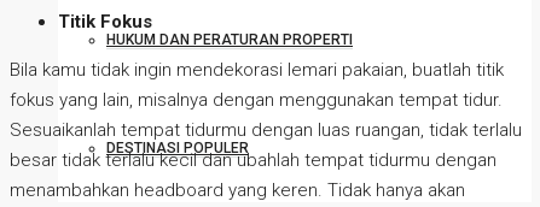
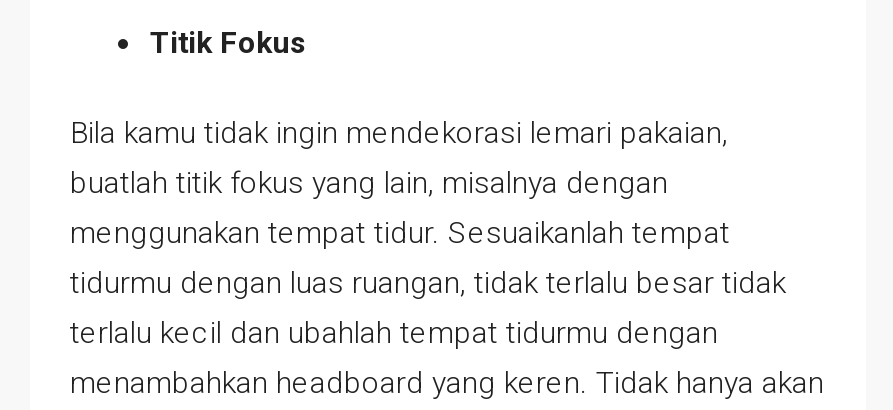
- HUKUM DAN PERATURAN PROPERTI

- DESTINASI POPULER
